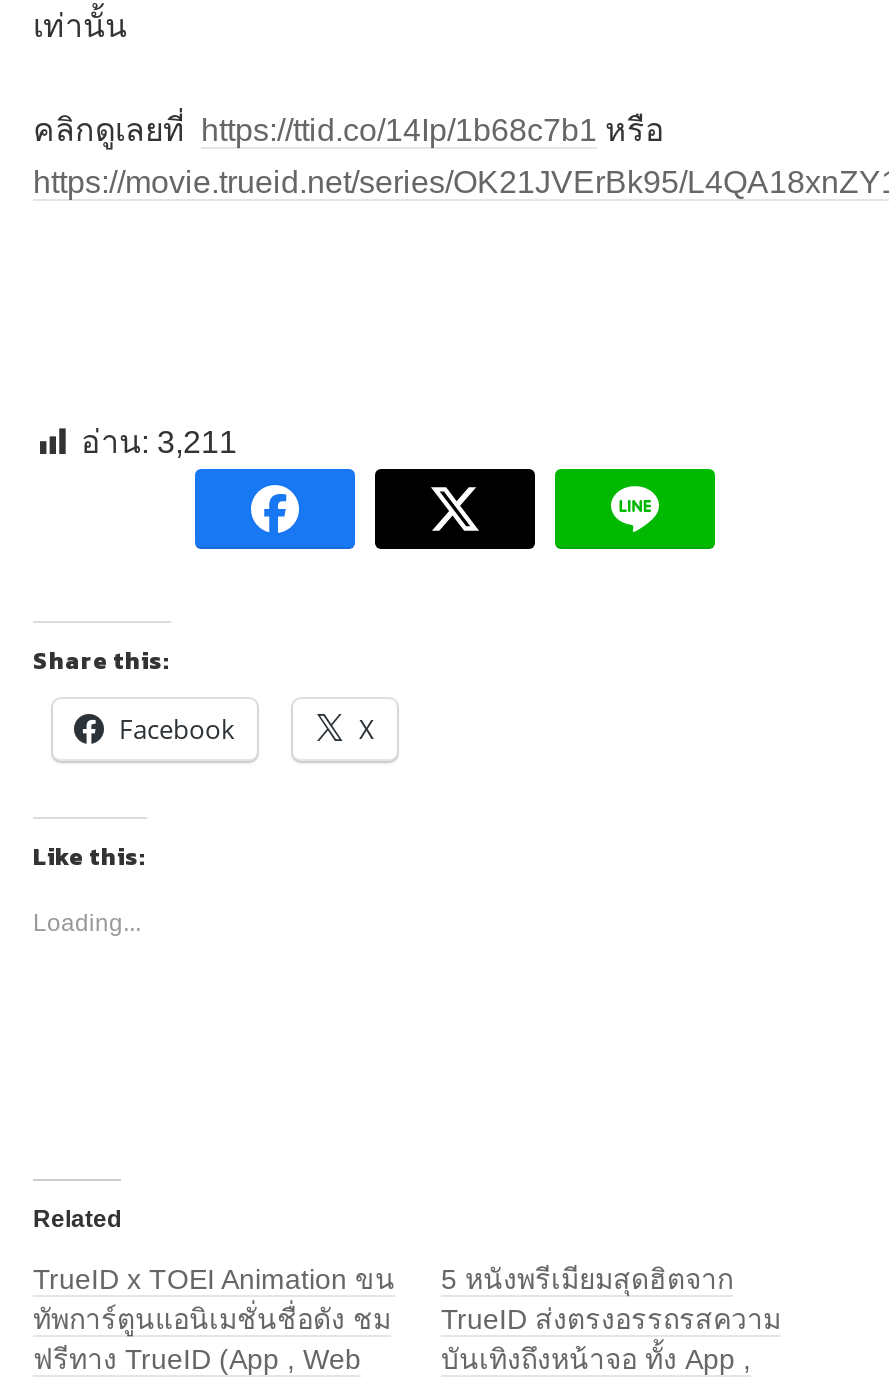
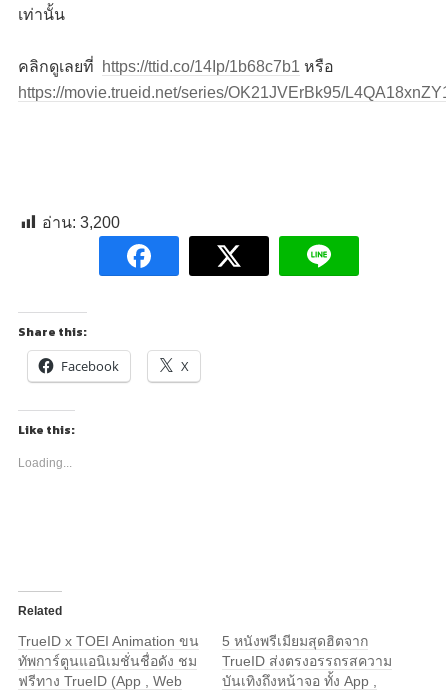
- อ่าน: 3,211
+ อ่าน: 3,200
